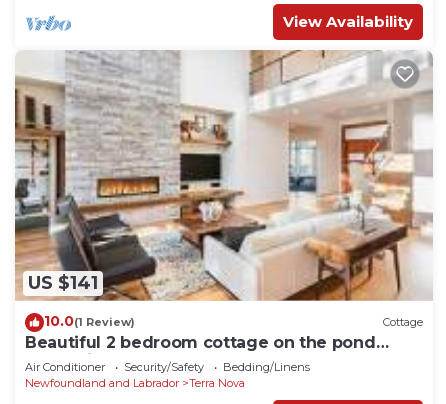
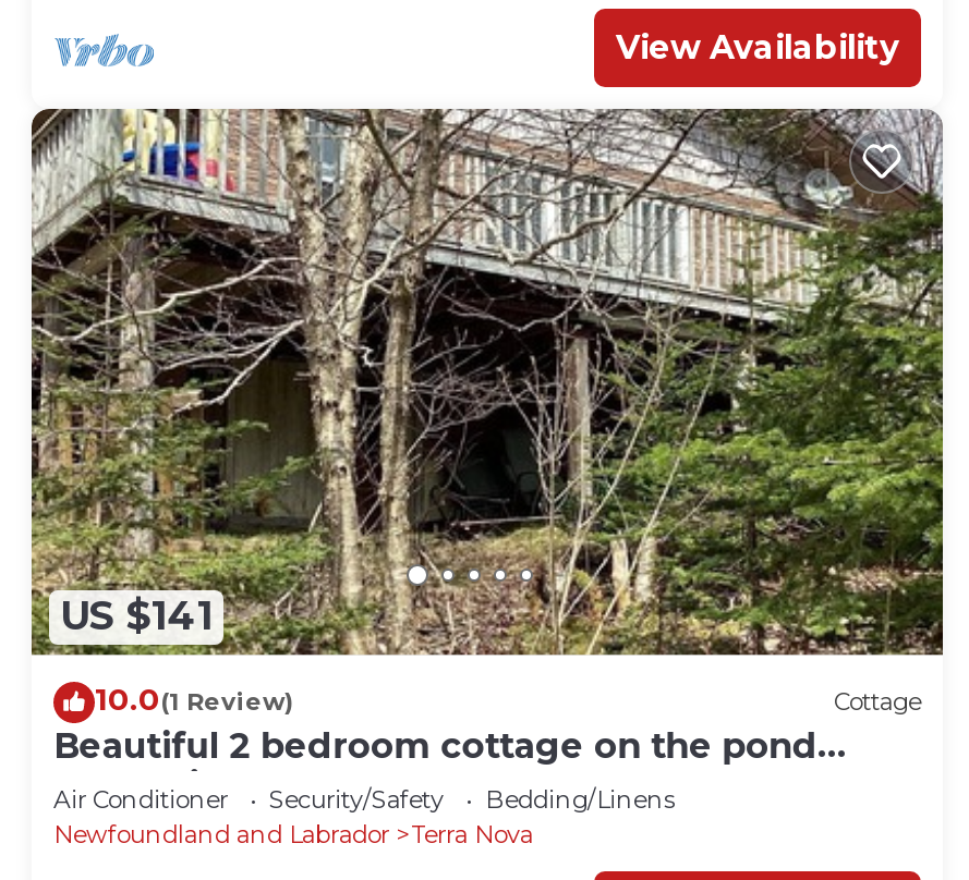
- [image]
+ [image]
